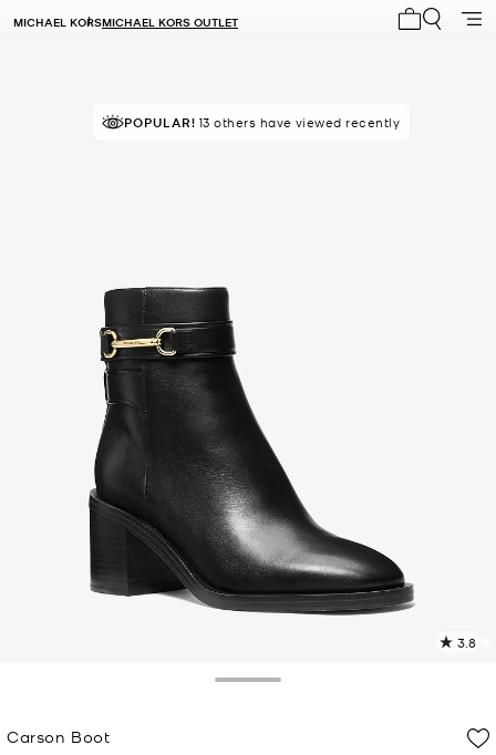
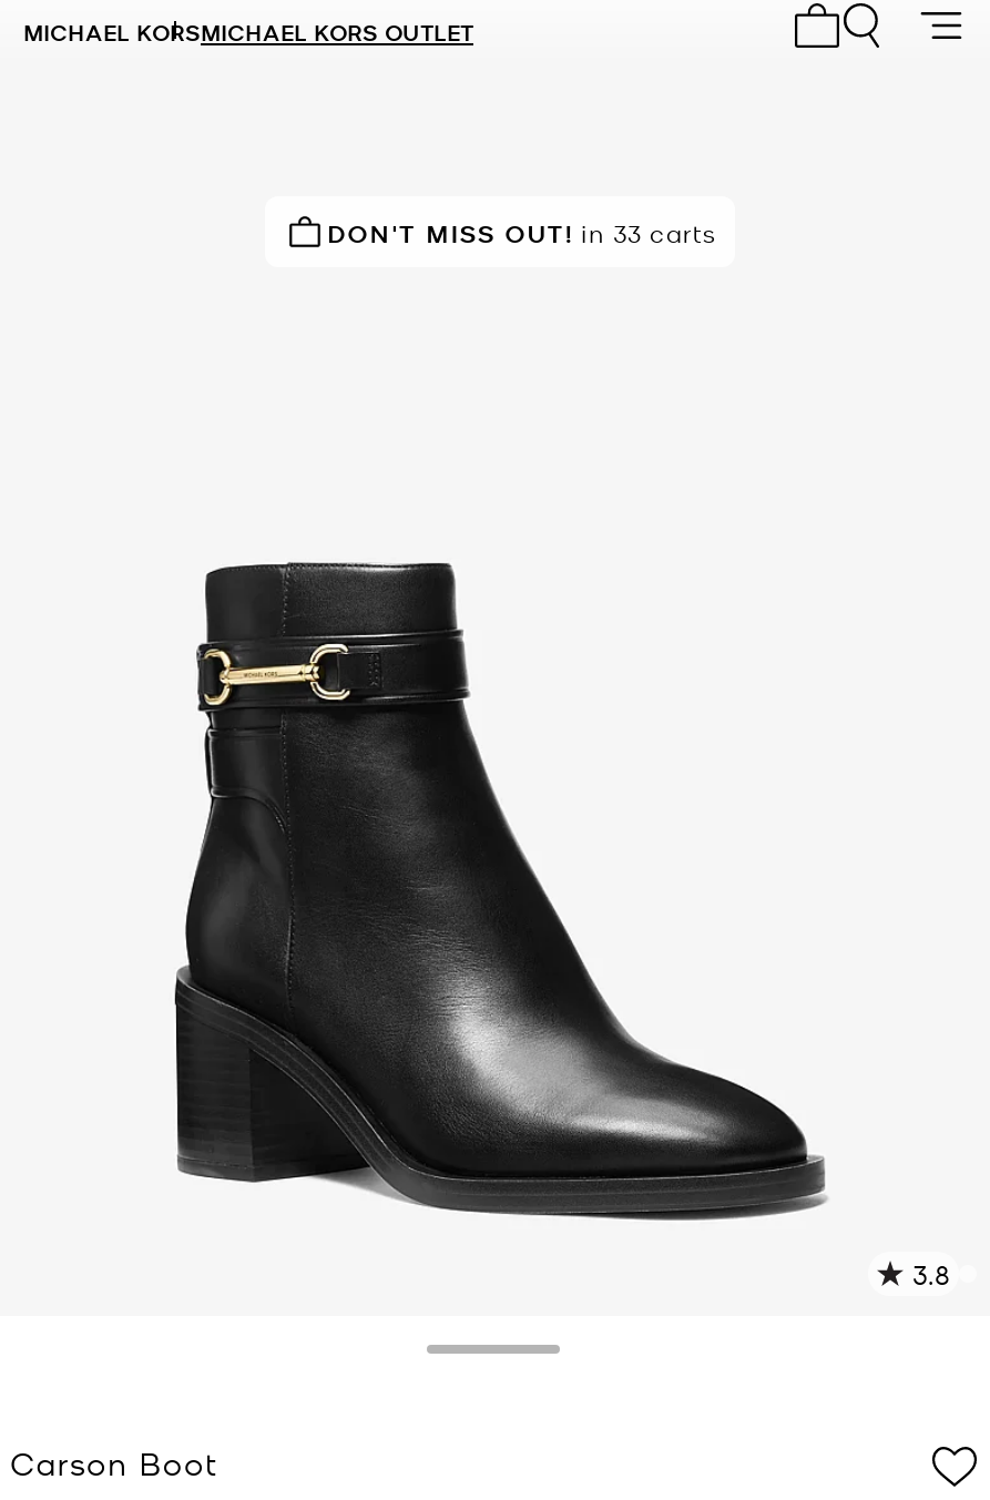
- POPULAR! 13 others have viewed recently
+ DON'T MISS OUT! in 33 carts
